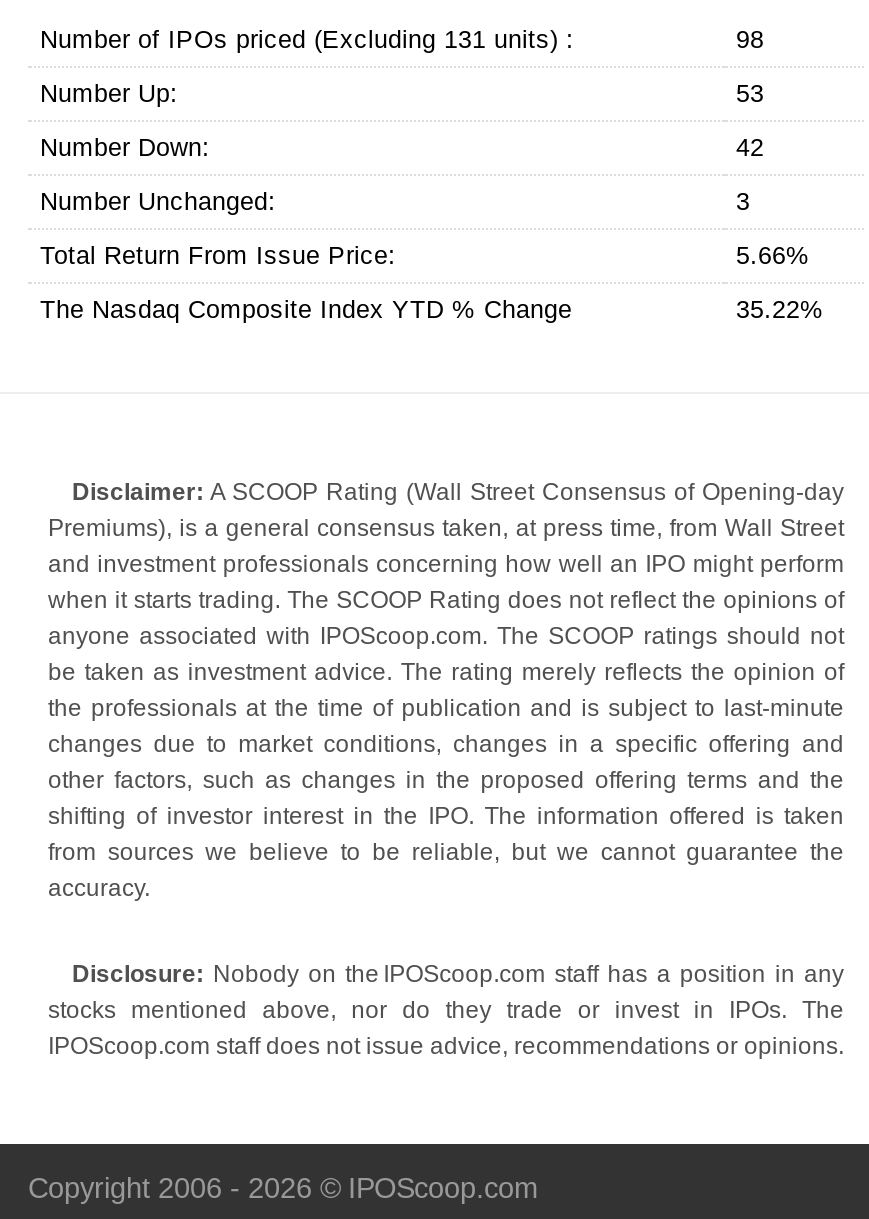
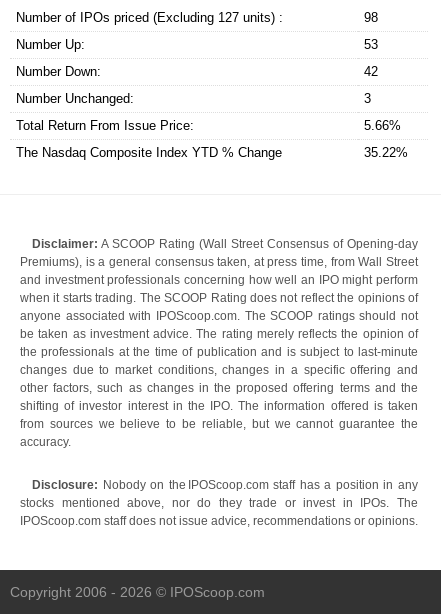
- Number of IPOs priced (Excluding 131 units) :
+ Number of IPOs priced (Excluding 127 units) :
